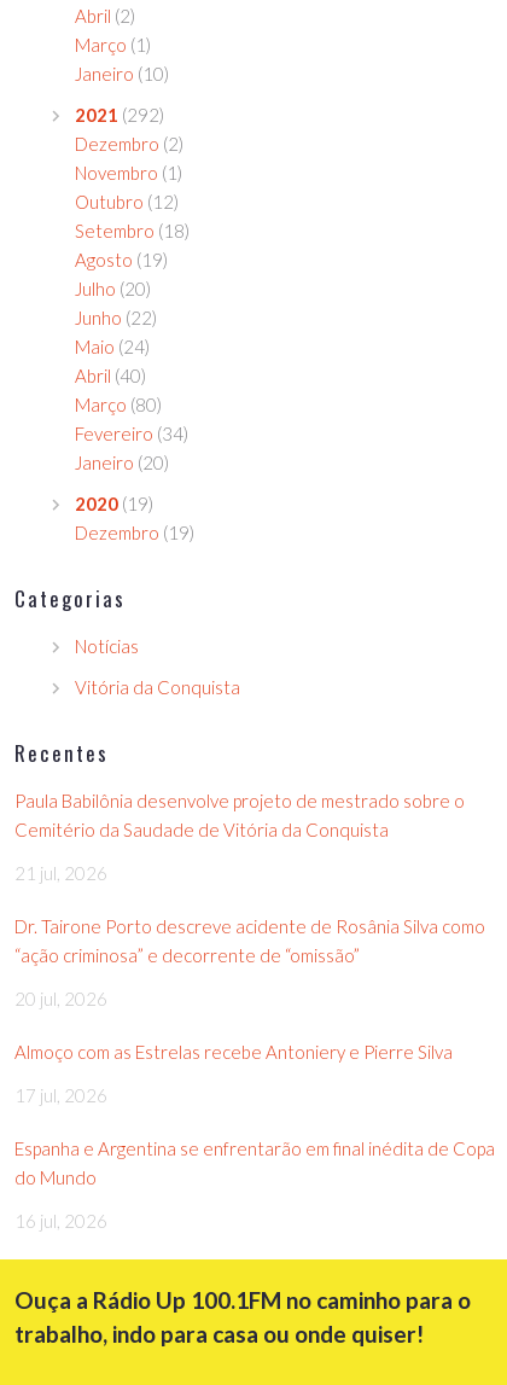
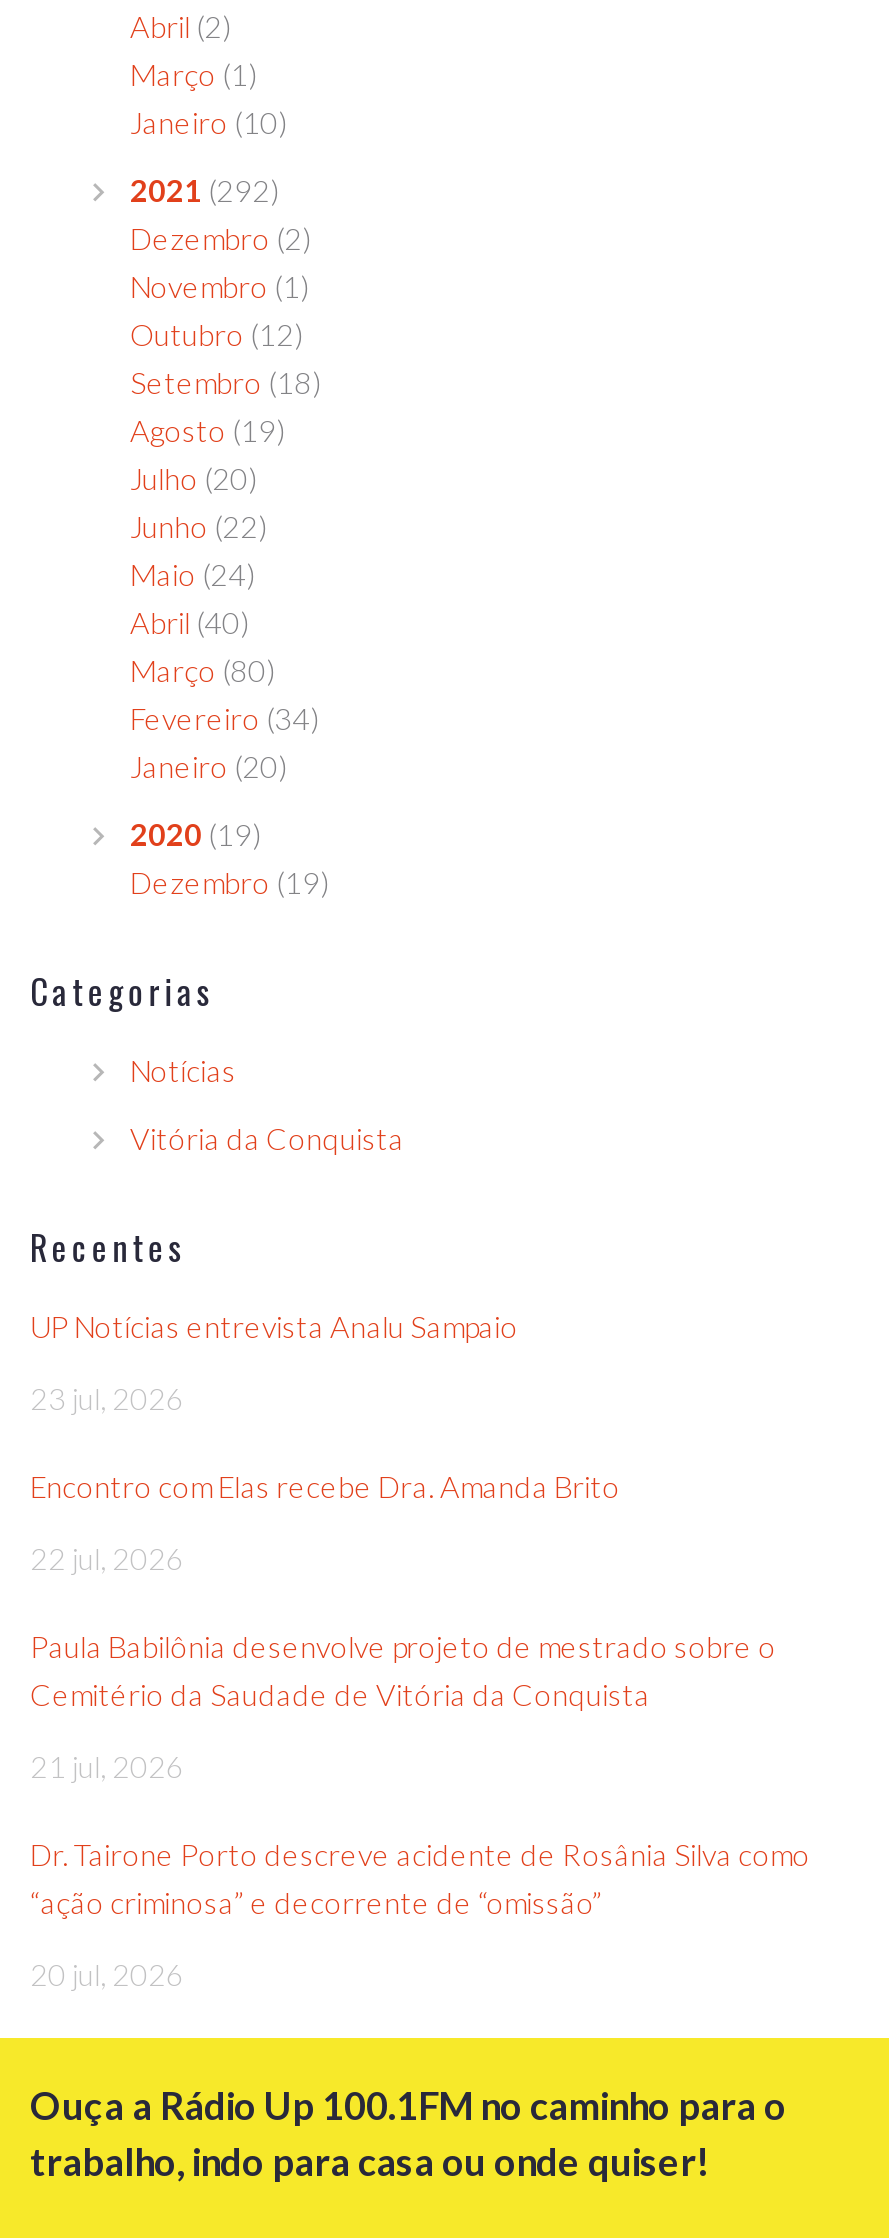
+ UP Notícias entrevista Analu Sampaio
+ 23 jul, 2026
+ Encontro com Elas recebe Dra. Amanda Brito
+ 22 jul, 2026

moved down: Paula Babilônia desenvolve projeto de mestrado sobre o | Cemitério da Saudade de Vitória da Conquista | 21 jul, 2026 | Dr. Tairone Porto descreve acidente de Rosânia Silva como | “ação criminosa” e decorrente de “omissão” | 20 jul, 2026

- Almoço com as Estrelas recebe Antoniery e Pierre Silva
- 17 jul, 2026
- Espanha e Argentina se enfrentarão em final inédita de Copa
- do Mundo
- 16 jul, 2026
